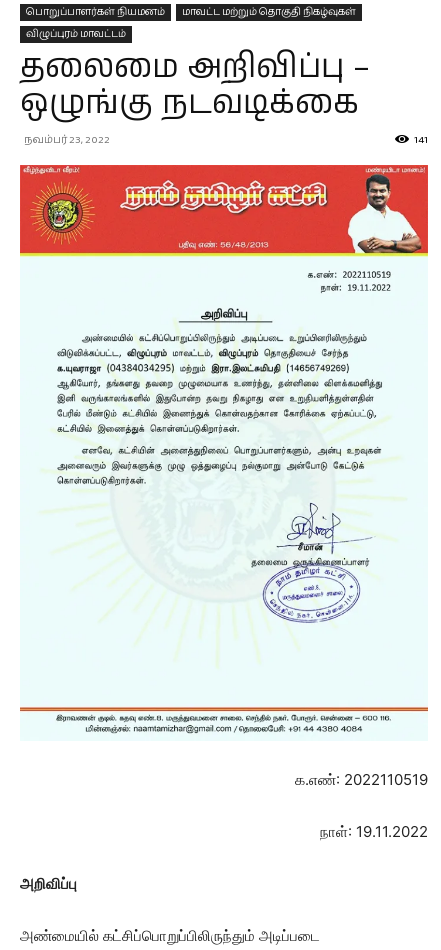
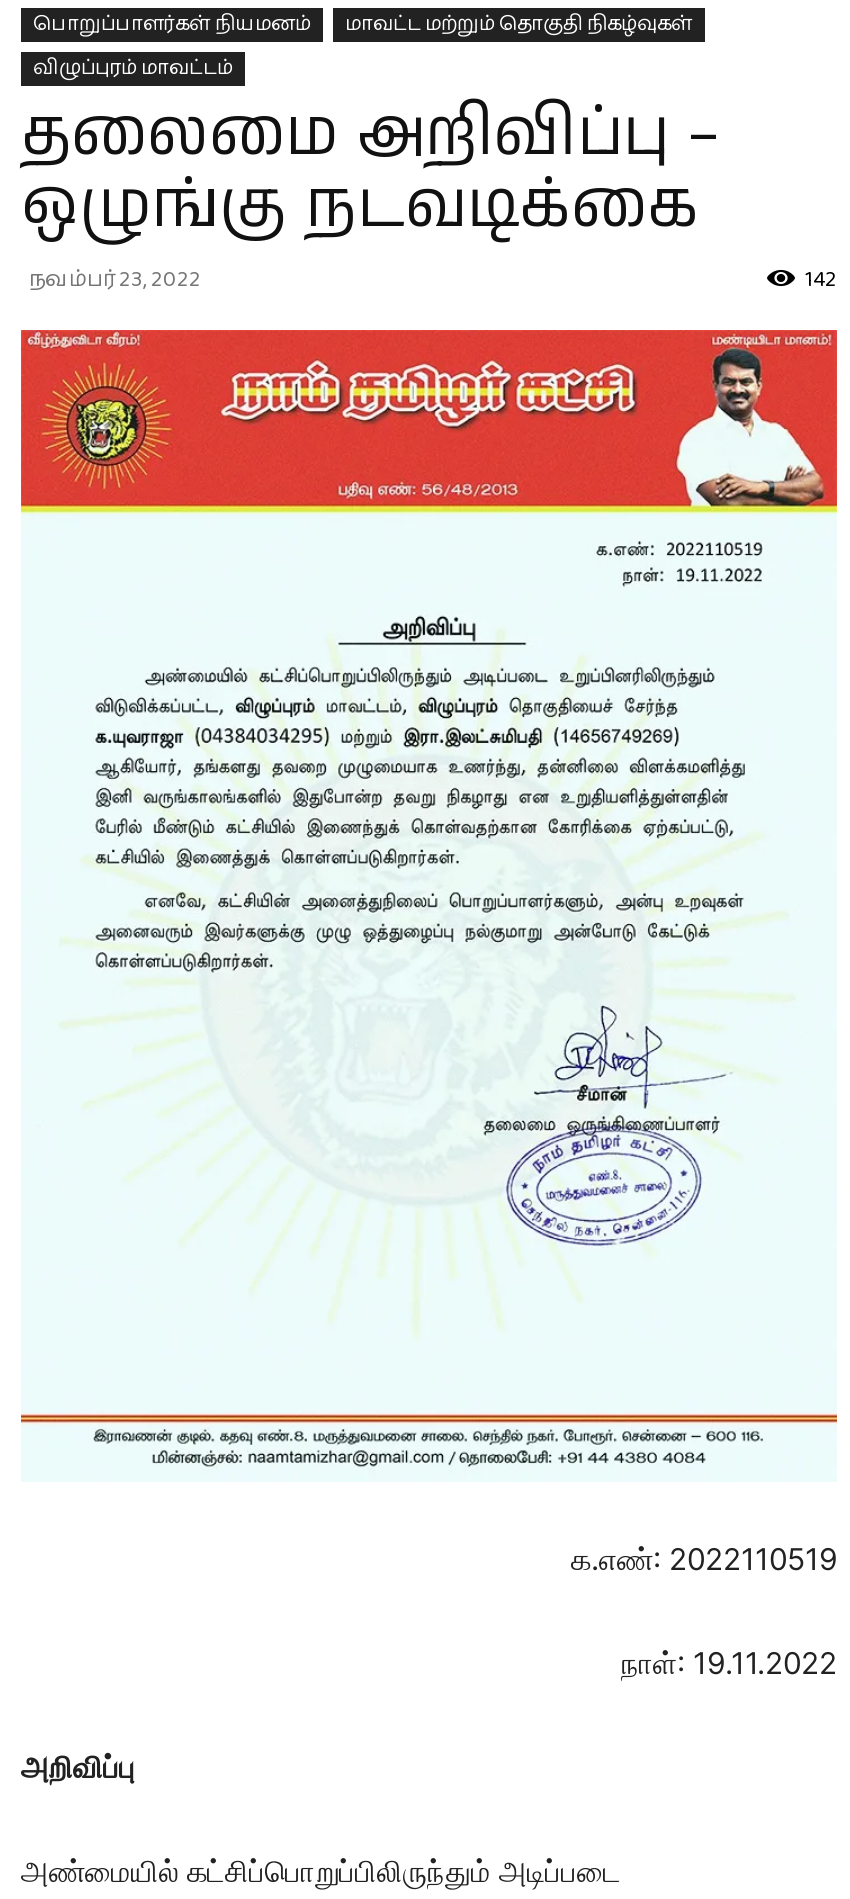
- 141
+ 142
